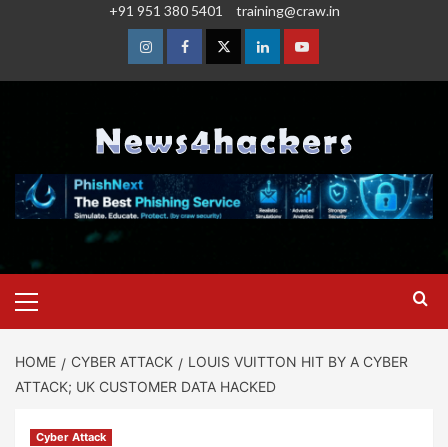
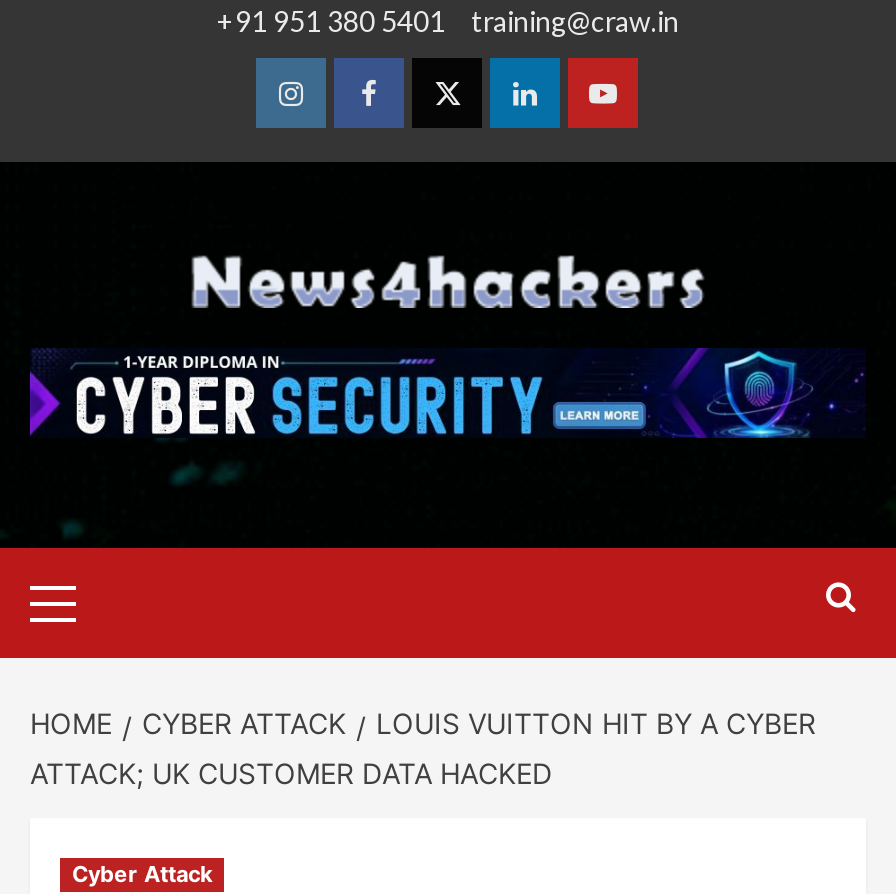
- [image]
+ [image]
